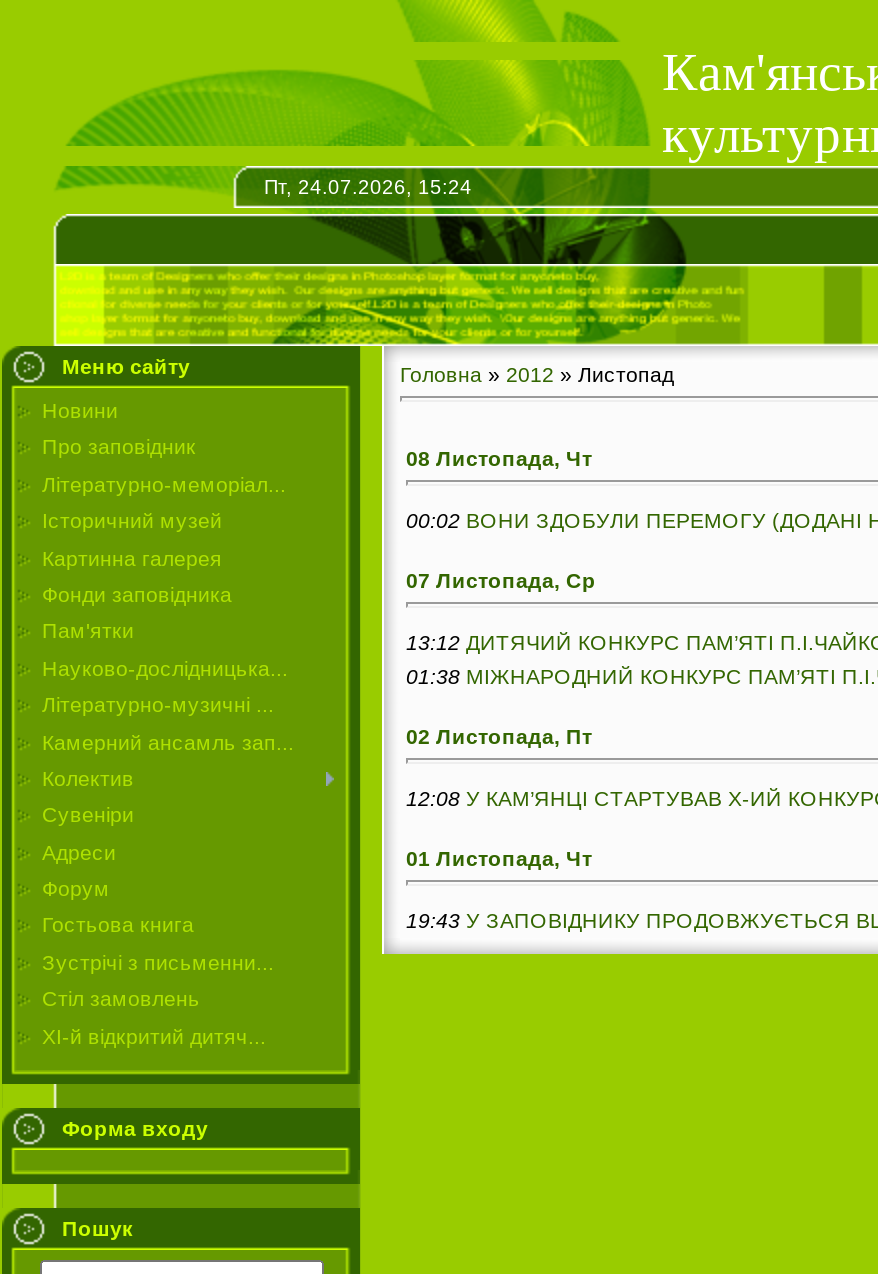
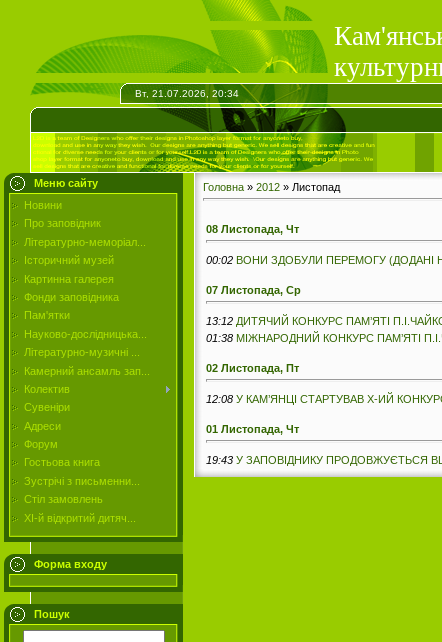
- Пт, 24.07.2026, 15:24
+ Вт, 21.07.2026, 20:34
